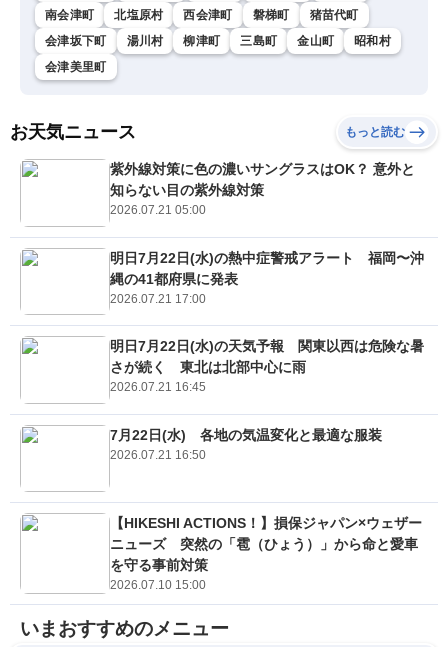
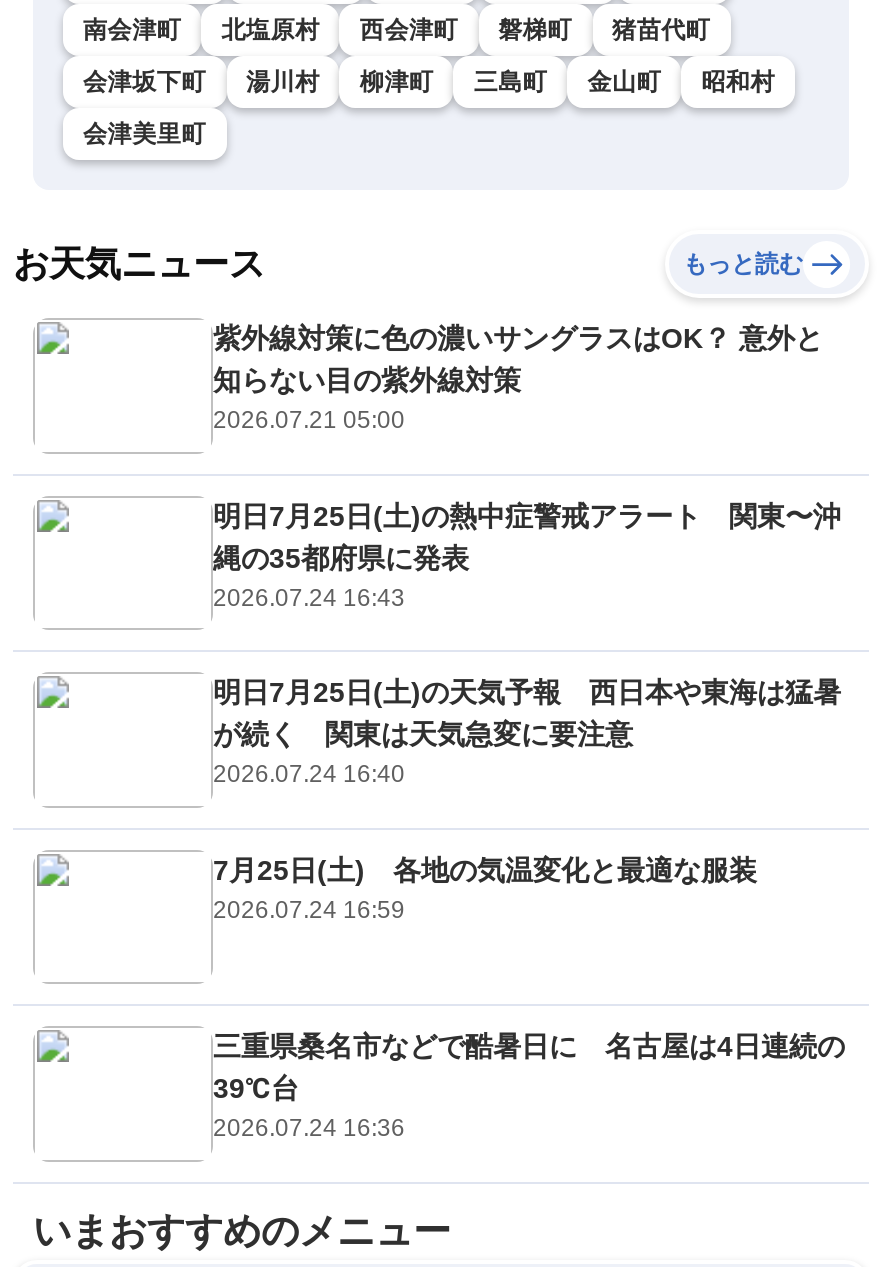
- 明日7月22日(水)の熱中症警戒アラート 福岡〜沖
- 縄の41都府県に発表
- 2026.07.21 17:00
+ 明日7月25日(土)の熱中症警戒アラート 関東〜沖
+ 縄の35都府県に発表
+ 2026.07.24 16:43

- 明日7月22日(水)の天気予報 関東以西は危険な暑
- さが続く 東北は北部中心に雨
- 2026.07.21 16:45
+ 明日7月25日(土)の天気予報 西日本や東海は猛暑
+ が続く 関東は天気急変に要注意
+ 2026.07.24 16:40

- 7月22日(水) 各地の気温変化と最適な服装
- 2026.07.21 16:50
+ 7月25日(土) 各地の気温変化と最適な服装
+ 2026.07.24 16:59

- 【HIKESHI ACTIONS！】損保ジャパン×ウェザー
- ニューズ 突然の「雹（ひょう）」から命と愛車
- を守る事前対策
- 2026.07.10 15:00
+ 三重県桑名市などで酷暑日に 名古屋は4日連続の
+ 39℃台
+ 2026.07.24 16:36
